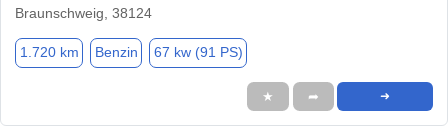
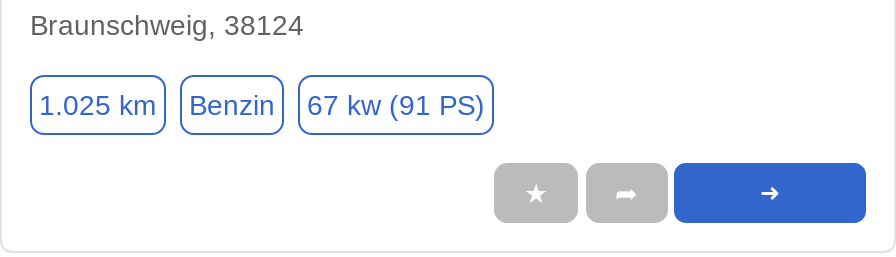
- 1.720 km Benzin 67 kw (91 PS)
+ 1.025 km Benzin 67 kw (91 PS)
